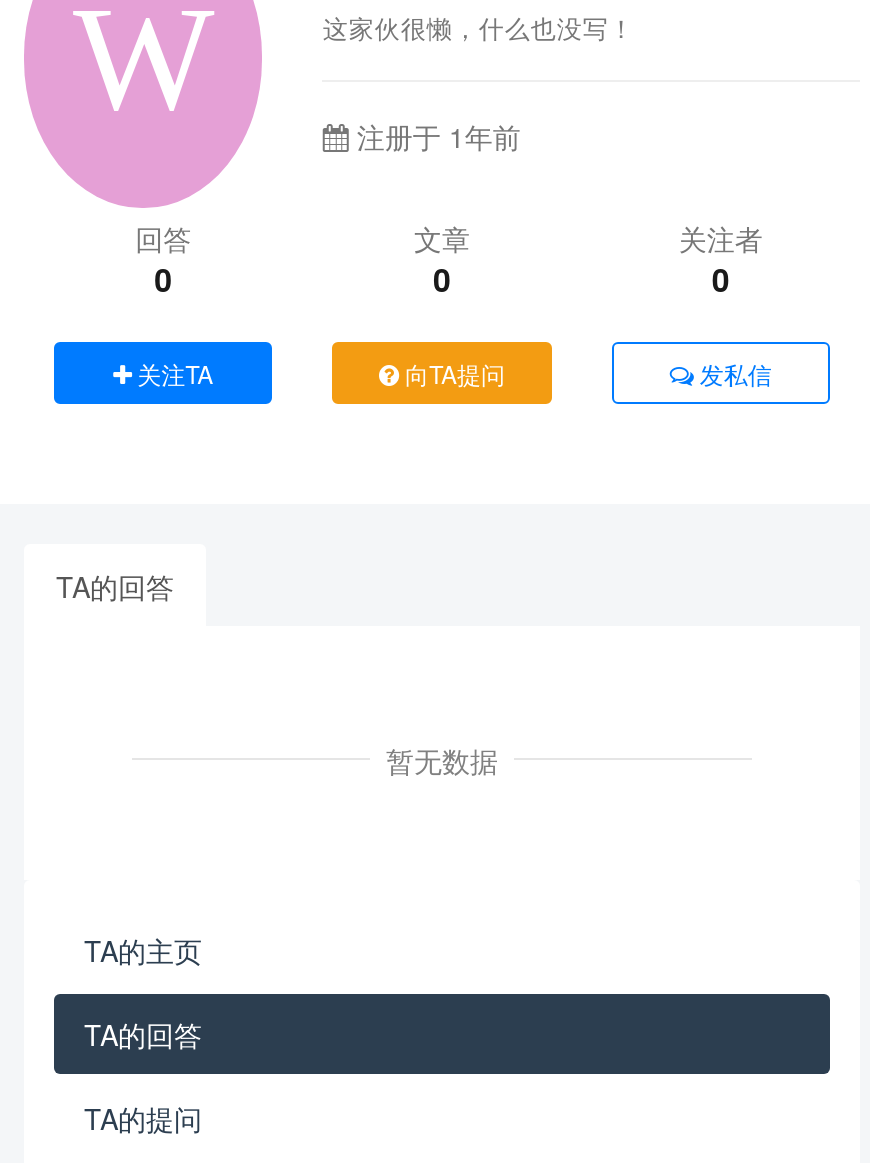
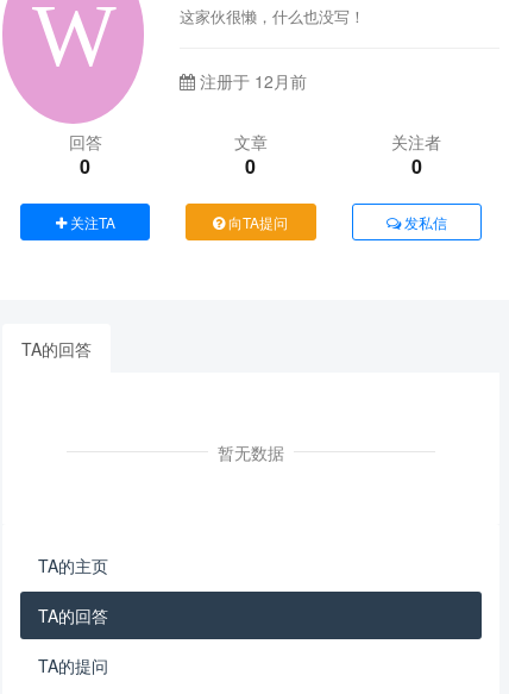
- 注册于 1年前
+ 注册于 12月前
